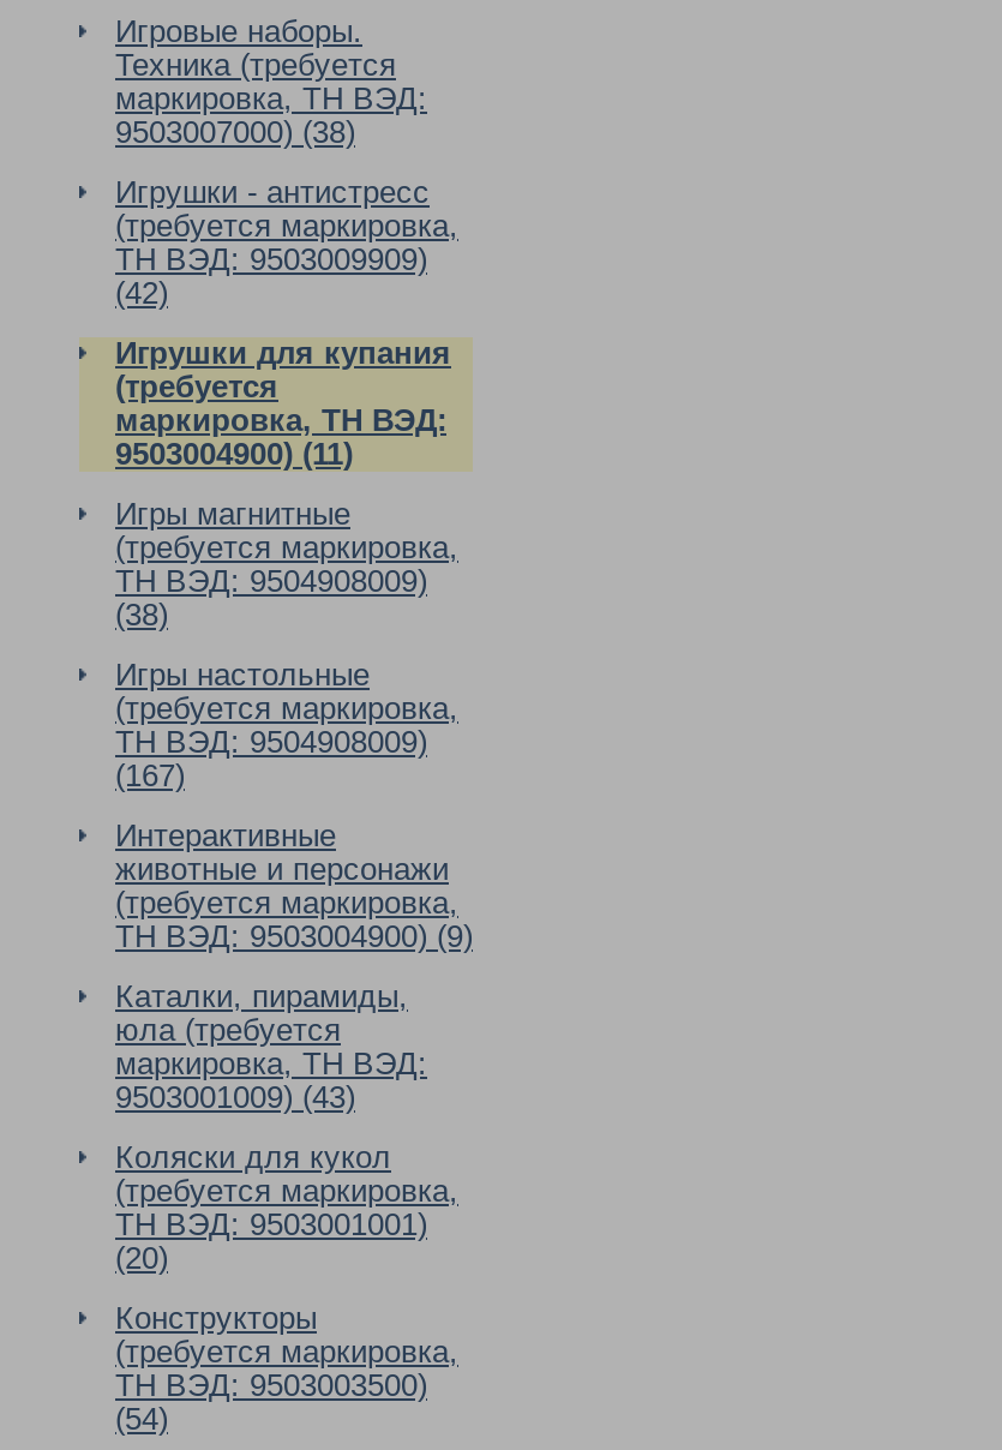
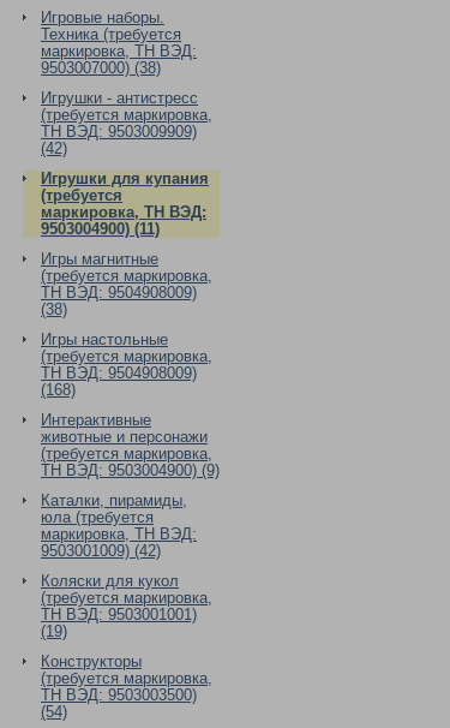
- (167)
+ (168)

- 9503001009) (43)
+ 9503001009) (42)

- (20)
+ (19)
